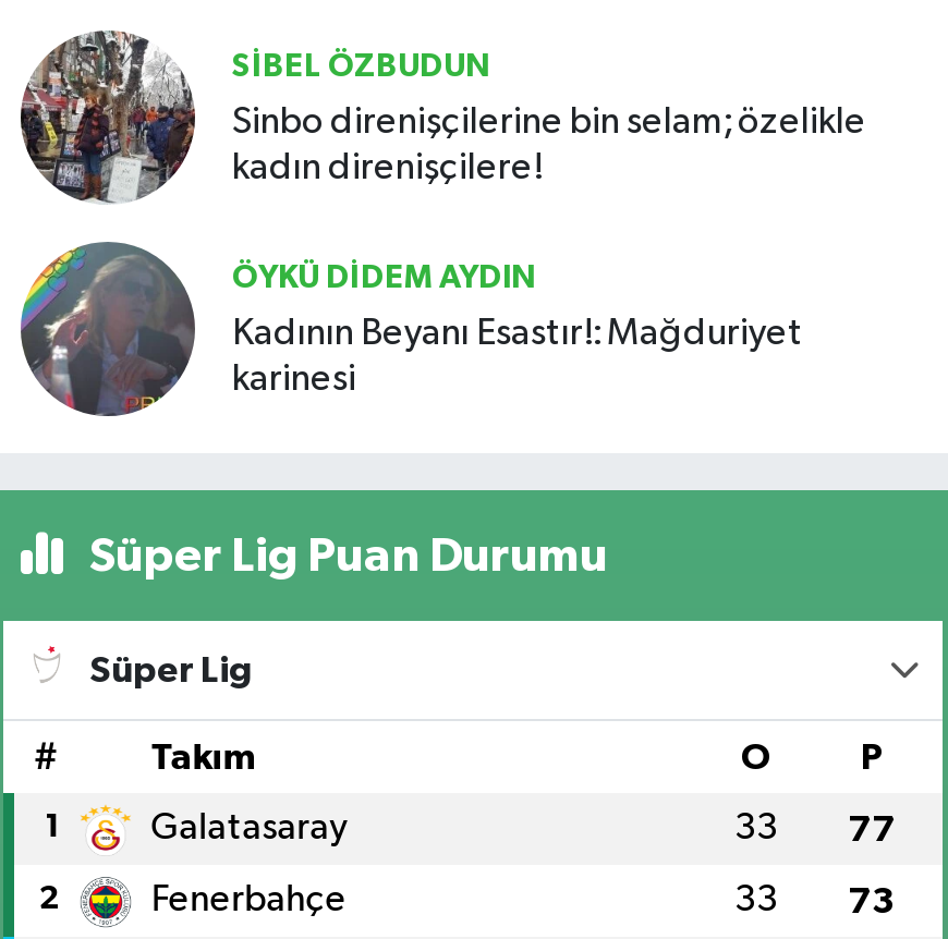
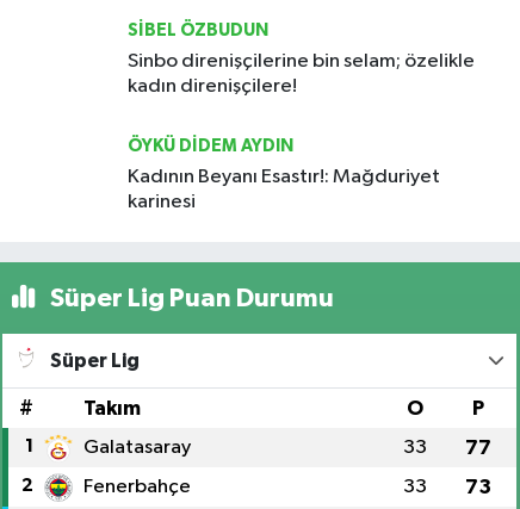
- [image]

- [image]
